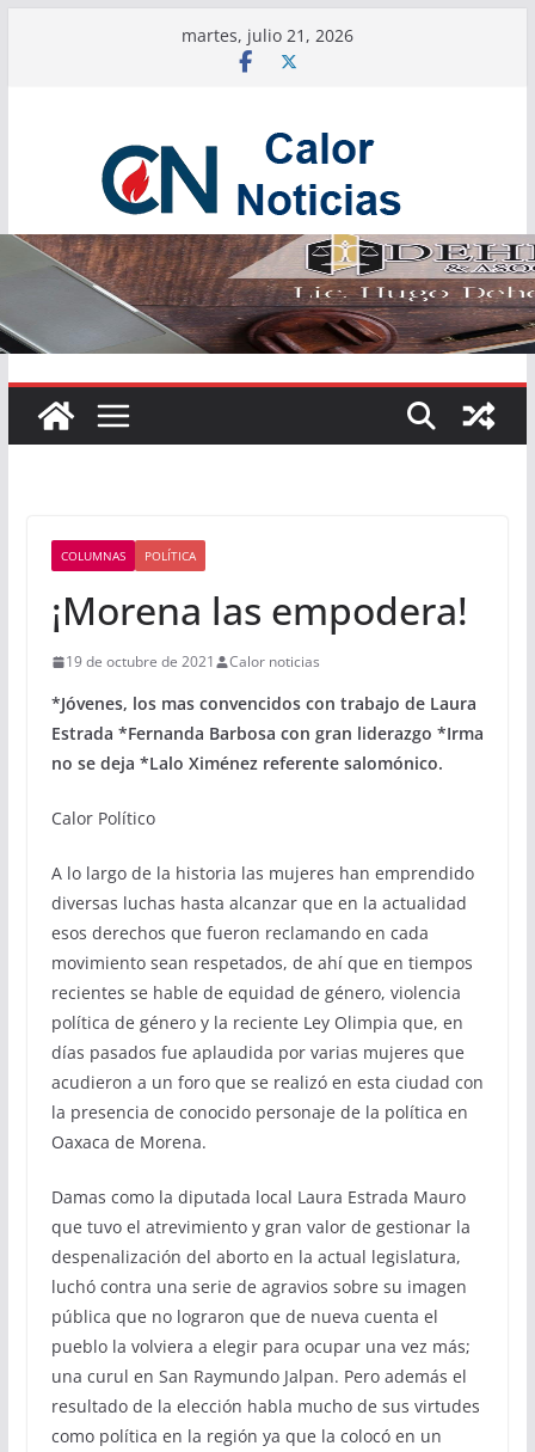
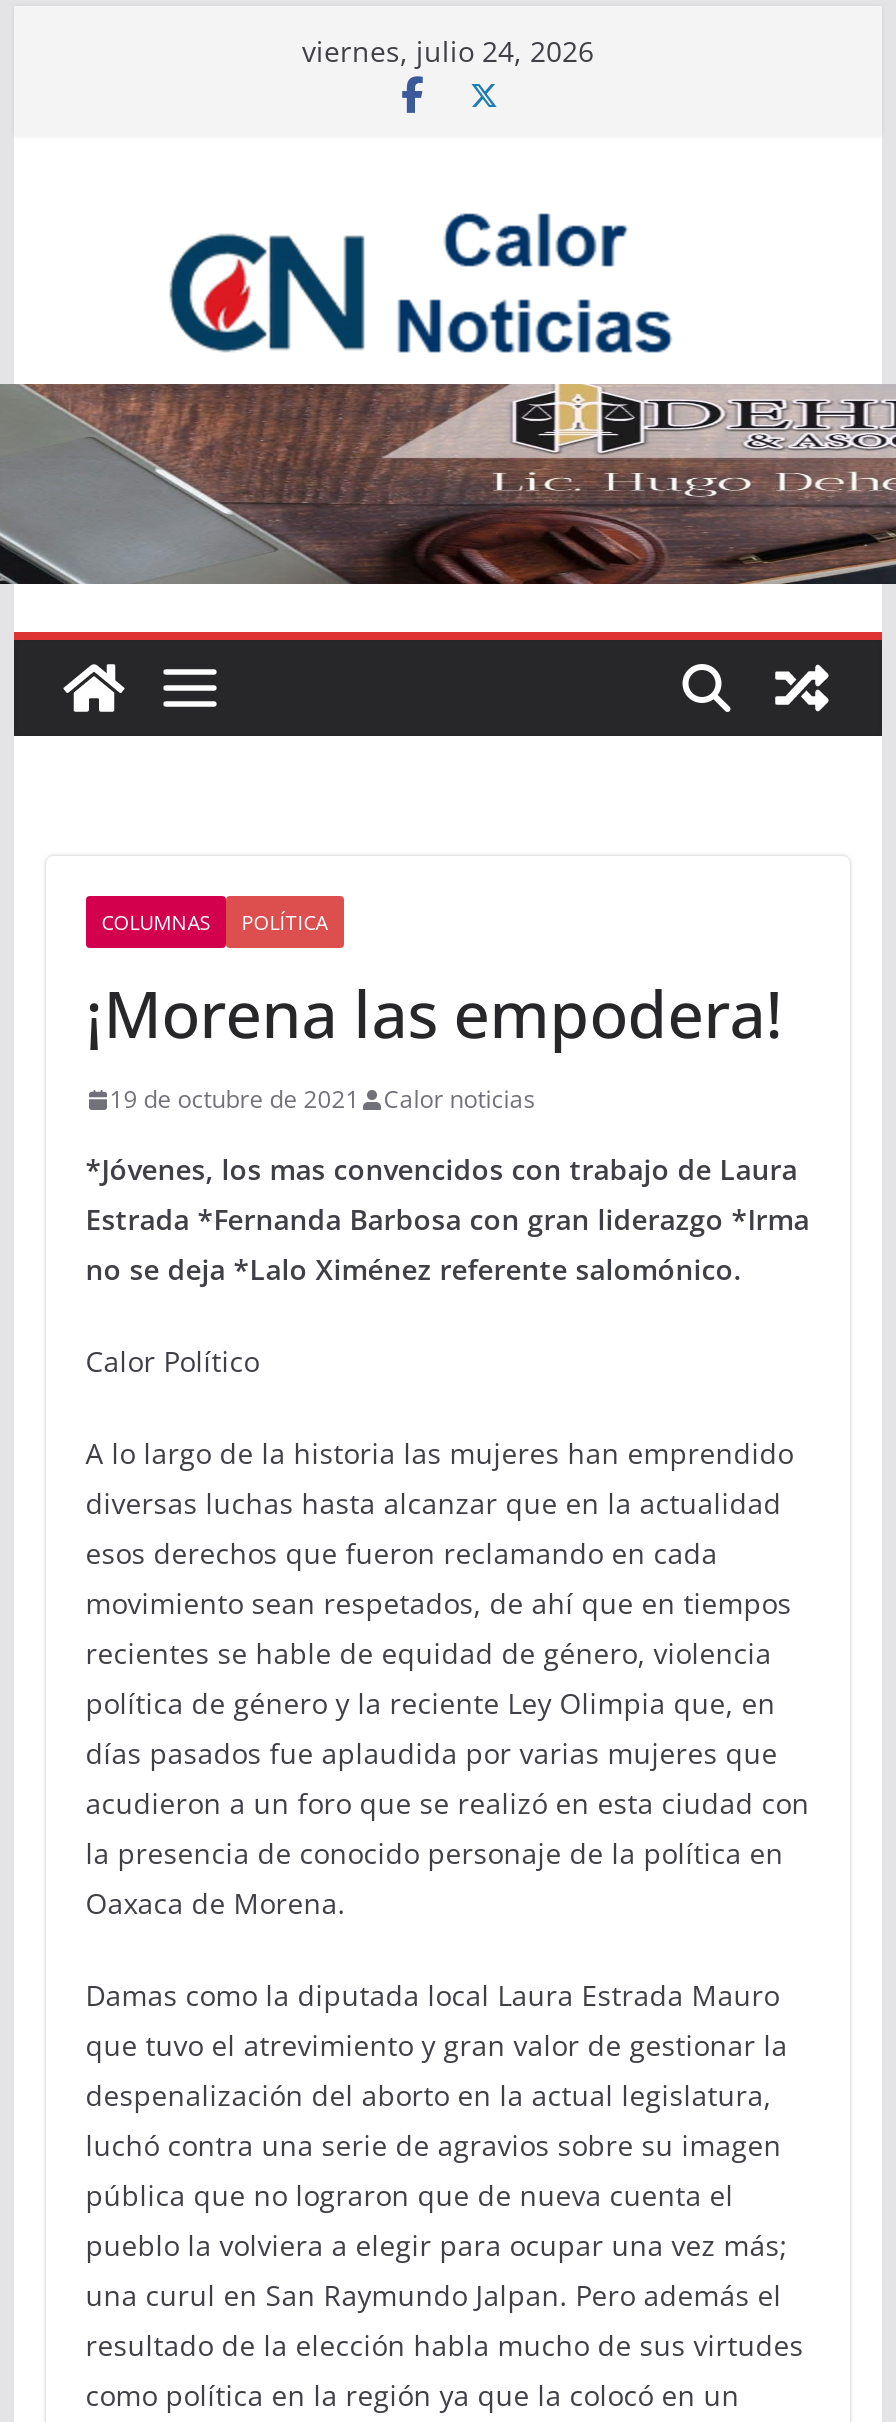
- martes, julio 21, 2026
+ viernes, julio 24, 2026
